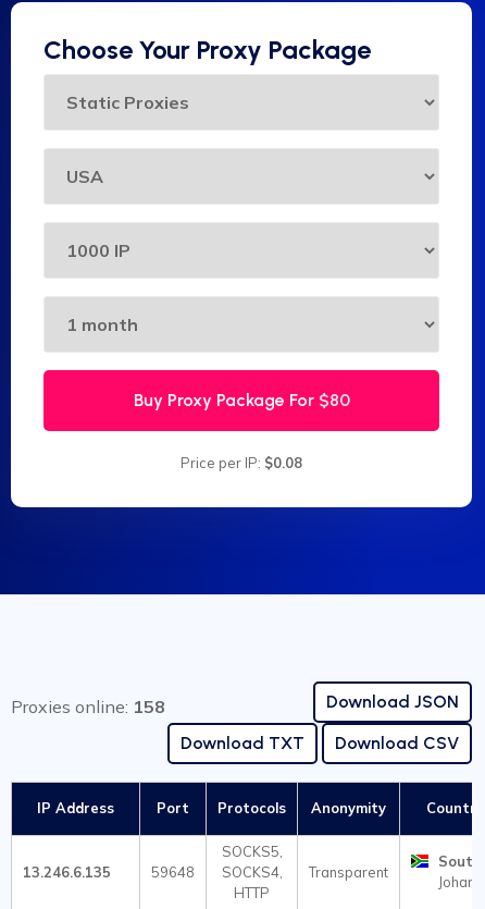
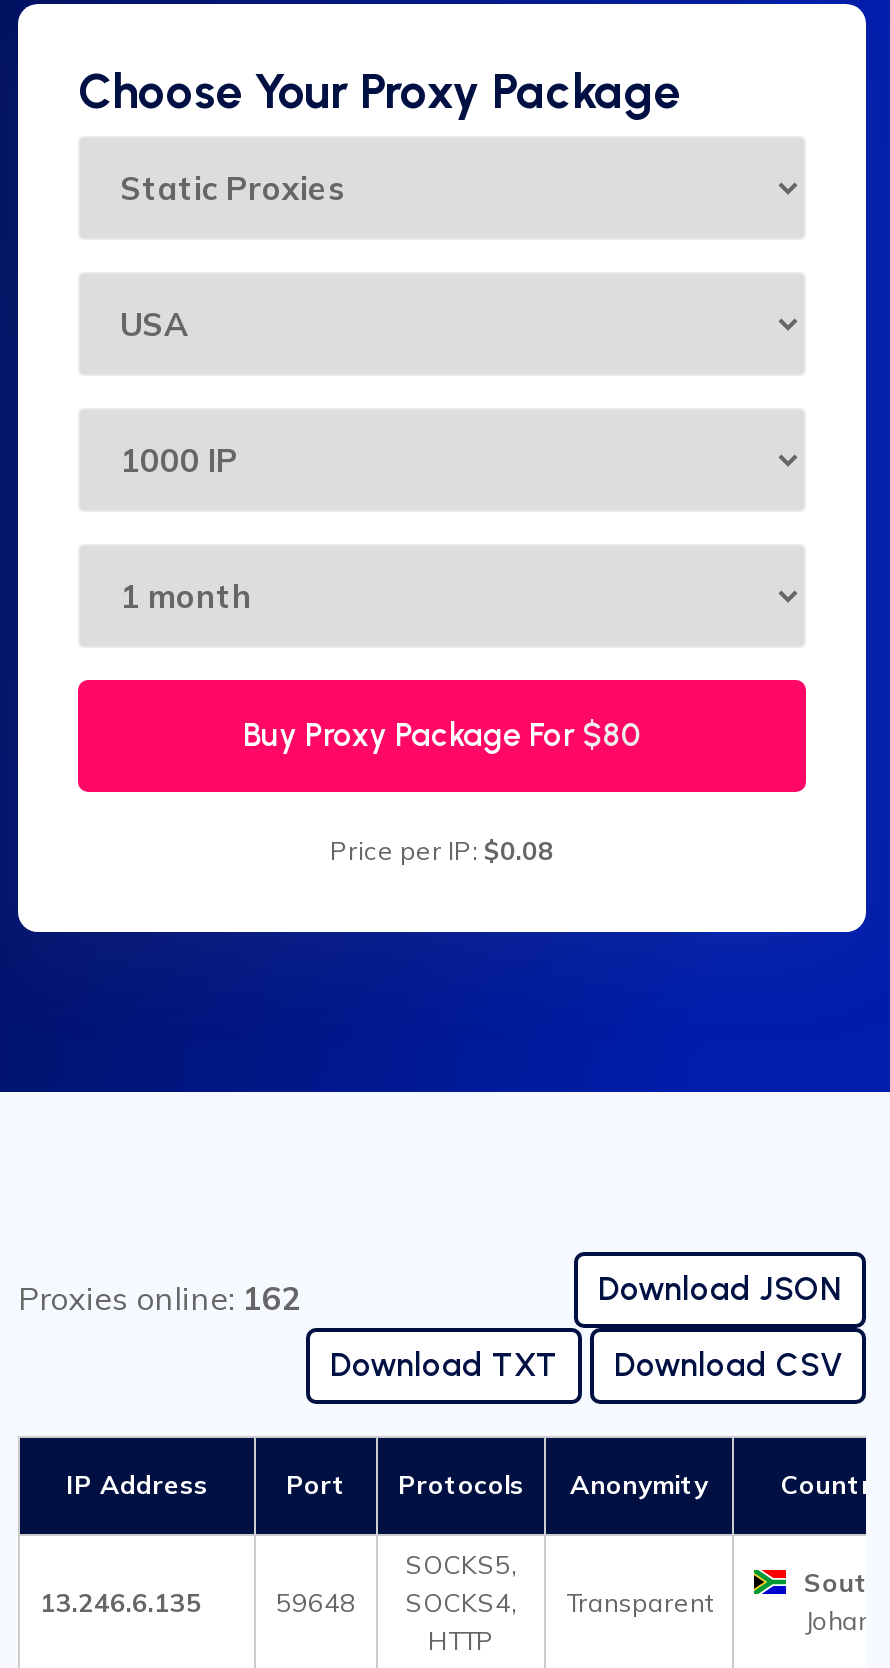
- Proxies online: 158
+ Proxies online: 162
